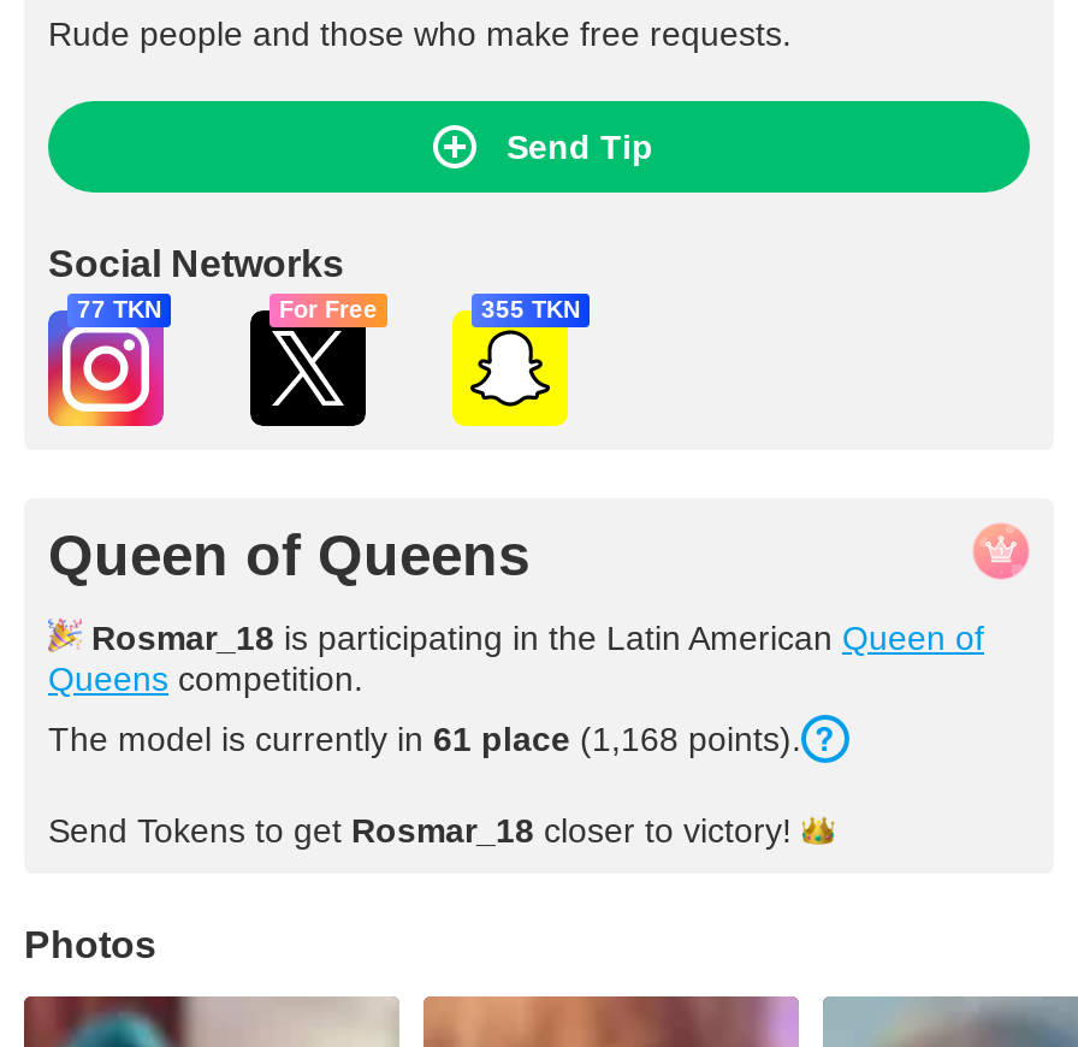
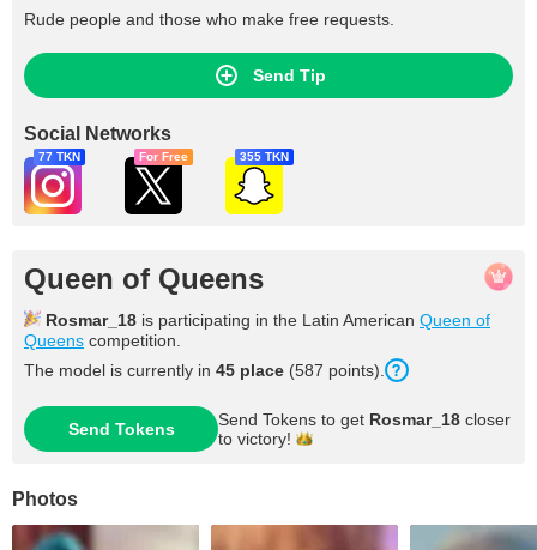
- The model is currently in 61 place (1,168 points).
+ The model is currently in 45 place (587 points).

- Send Tokens to get Rosmar_18 closer to victory!
+ Send Tokens
+ Send Tokens to get Rosmar_18 closer
+ to victory!
